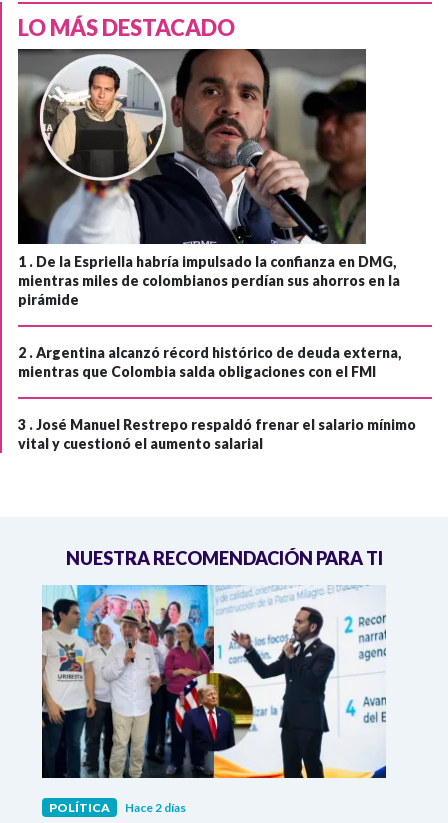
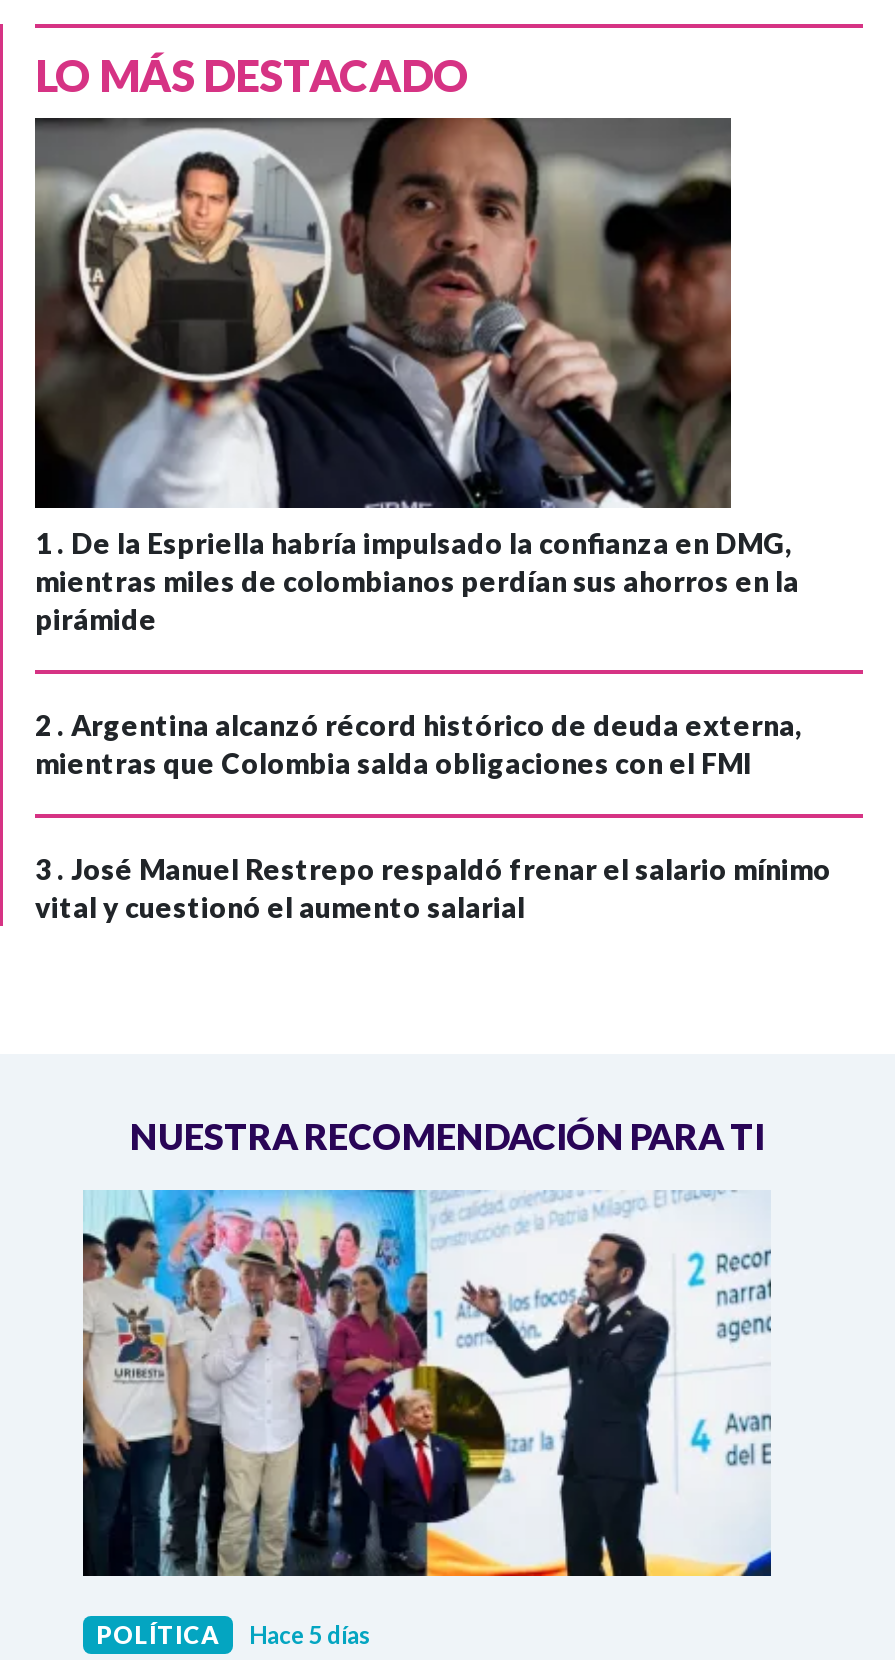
- POLÍTICA Hace 2 días
+ POLÍTICA Hace 5 días
